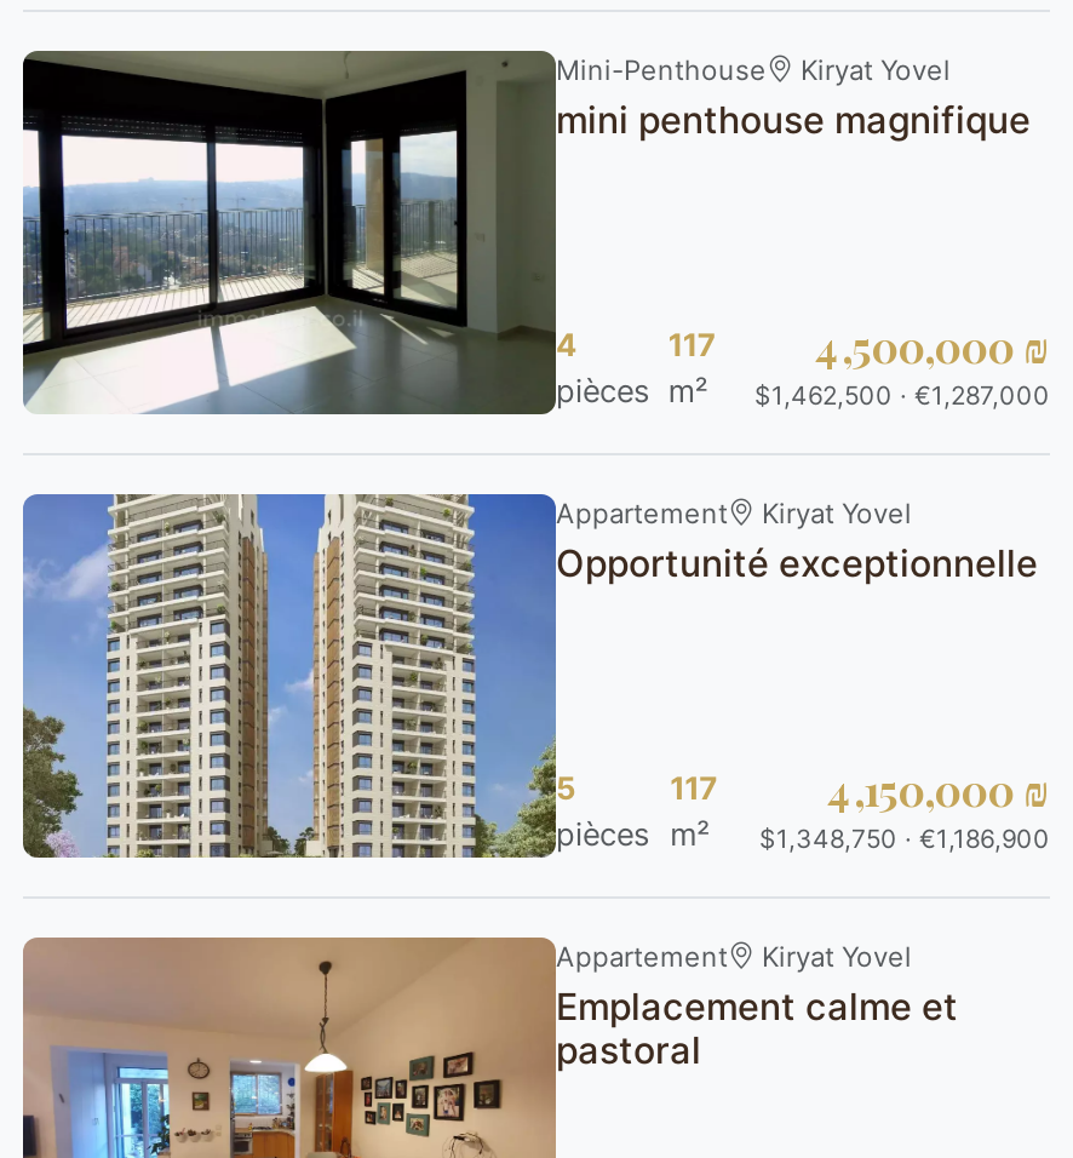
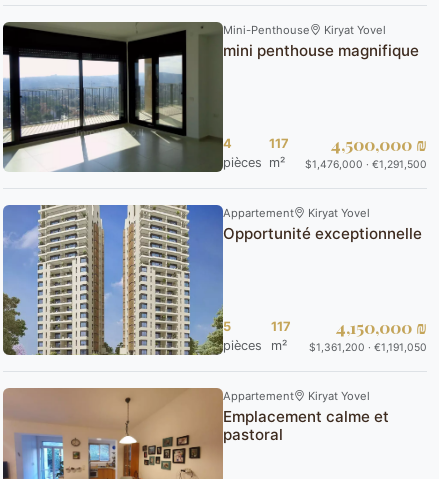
- pièces m² $1,462,500 · €1,287,000
+ pièces m² $1,476,000 · €1,291,500

- pièces m² $1,348,750 · €1,186,900
+ pièces m² $1,361,200 · €1,191,050
